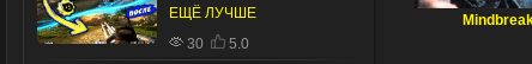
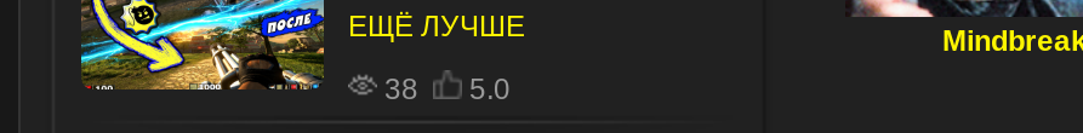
- 30 5.0
+ 38 5.0
